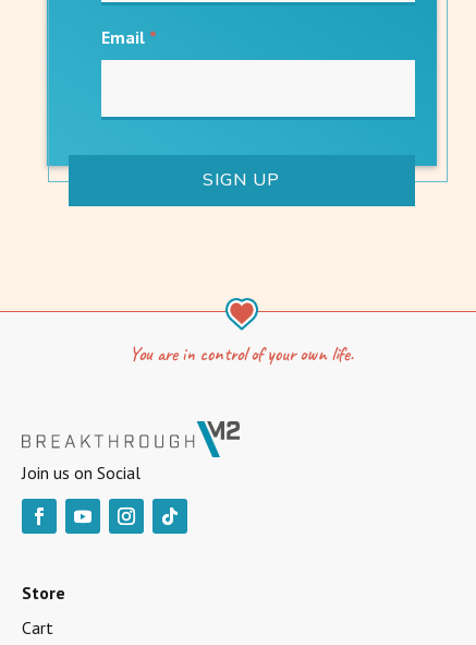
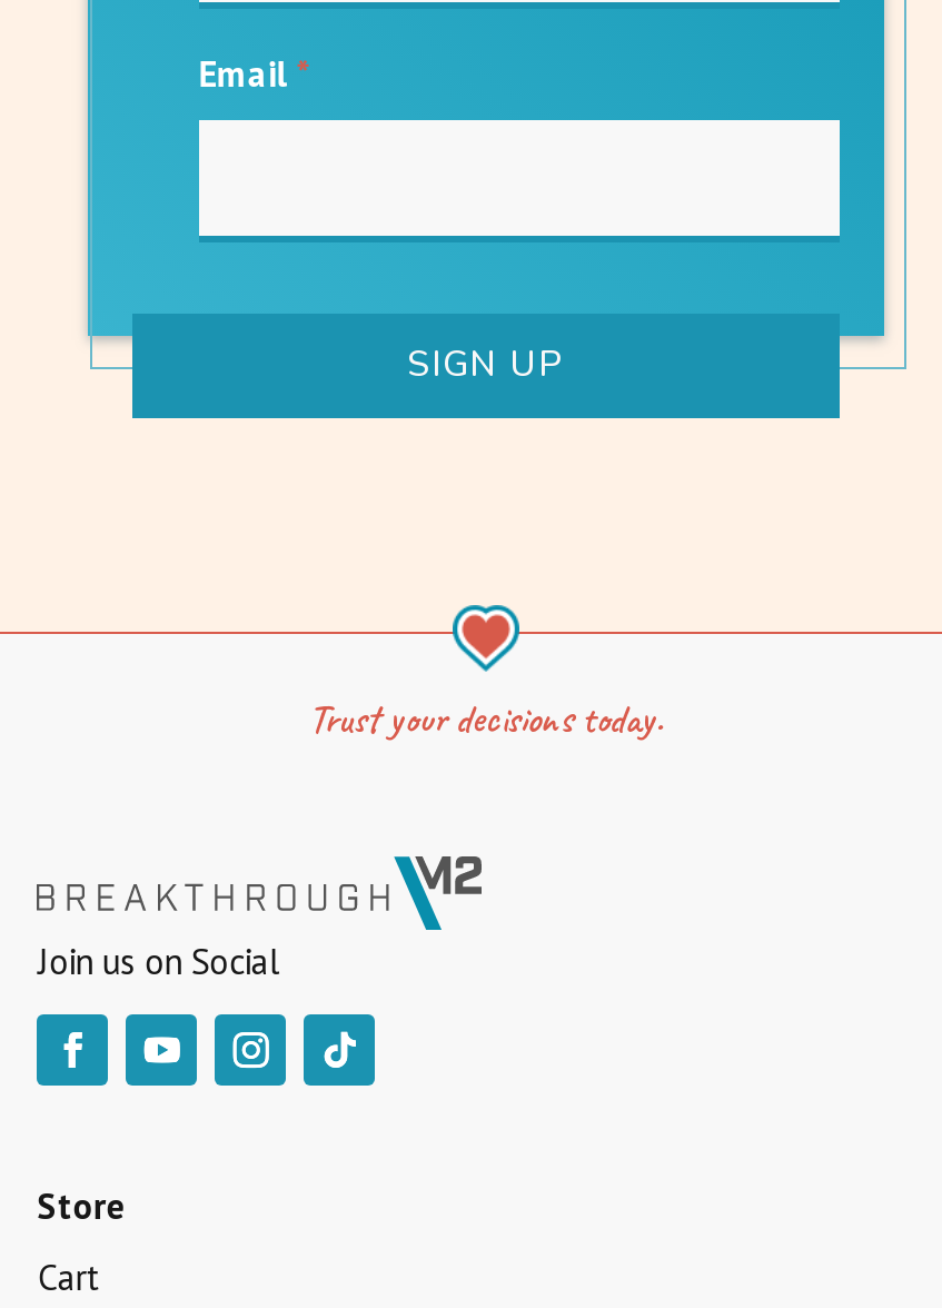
- You are in control of your own life.
+ Trust your decisions today.
